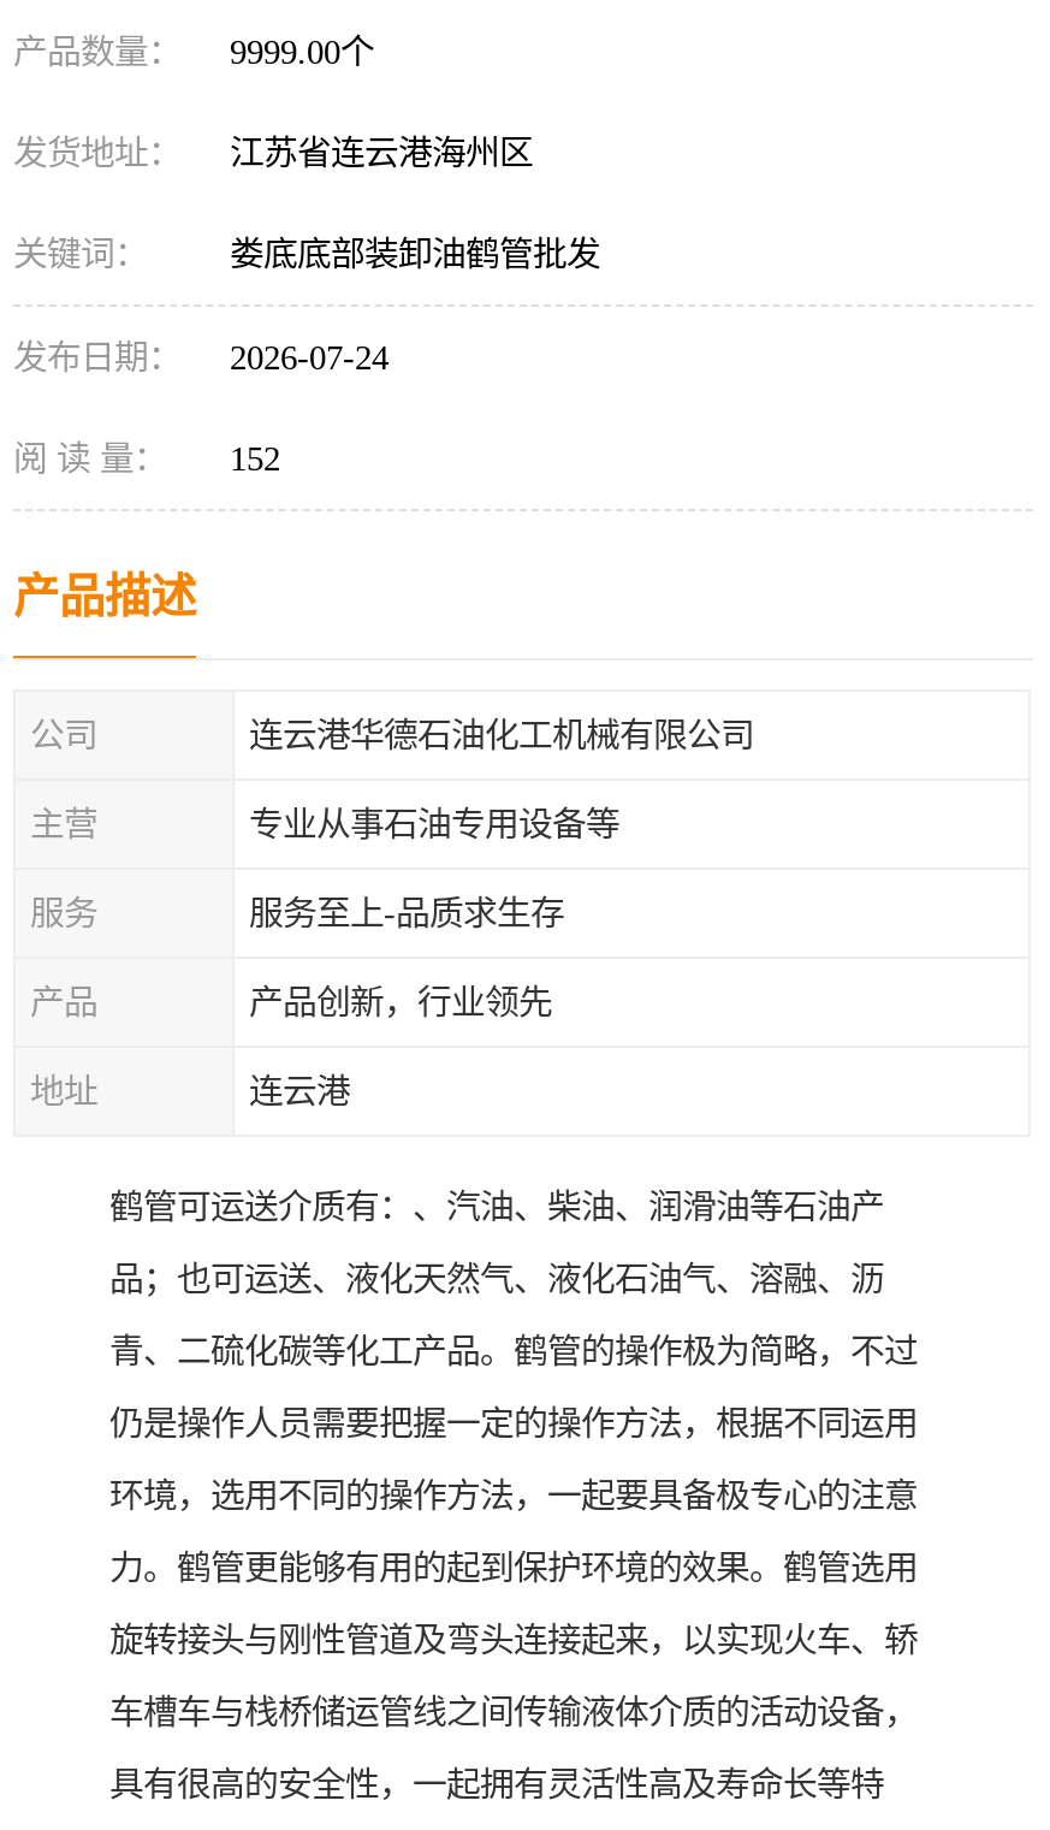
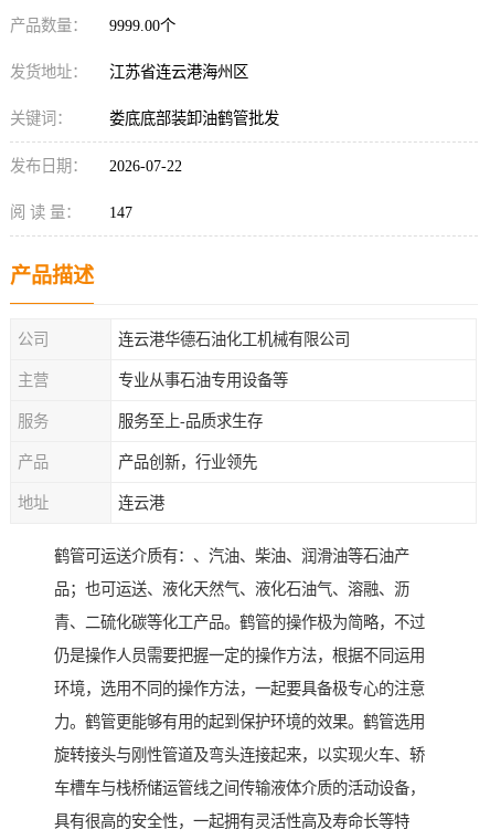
- 发布日期： 2026-07-24
+ 发布日期： 2026-07-22

- 阅 读 量： 152
+ 阅 读 量： 147
